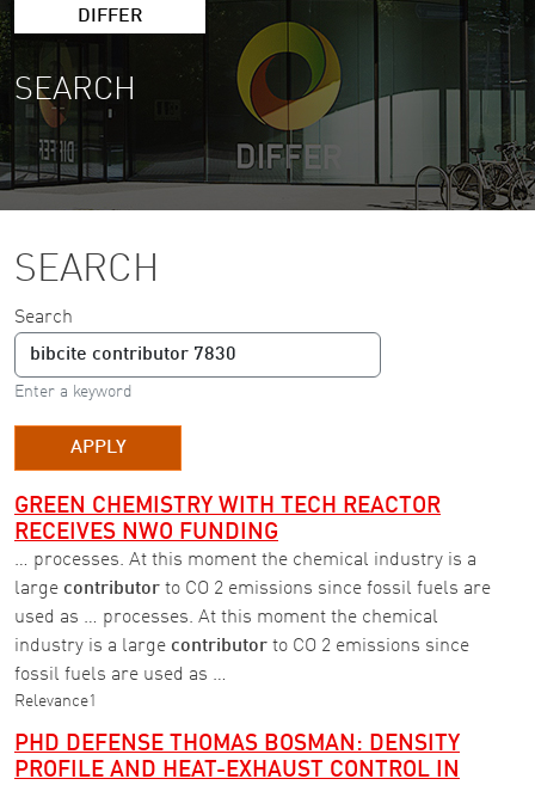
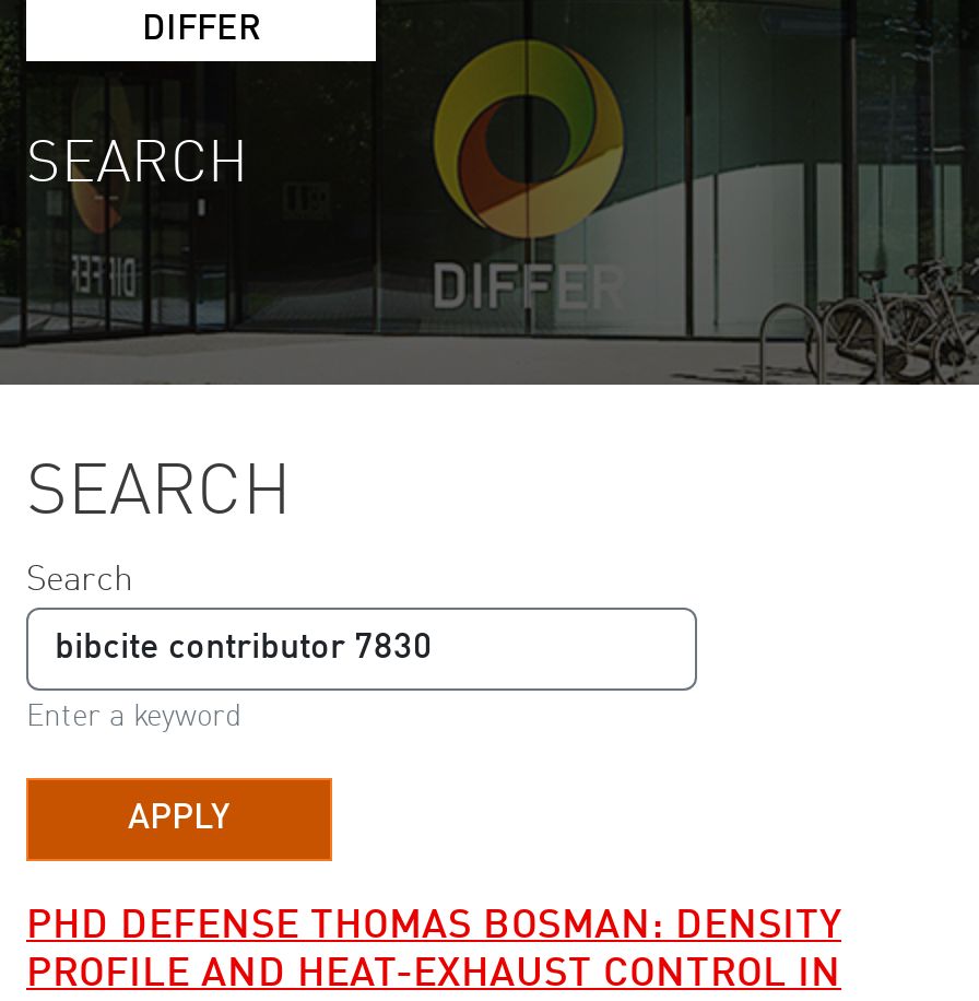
- GREEN CHEMISTRY WITH TECH REACTOR
- RECEIVES NWO FUNDING
- … processes. At this moment the chemical industry is a
- large contributor to CO 2 emissions since fossil fuels are
- used as … processes. At this moment the chemical
- industry is a large contributor to CO 2 emissions since
- fossil fuels are used as …
- Relevance1
